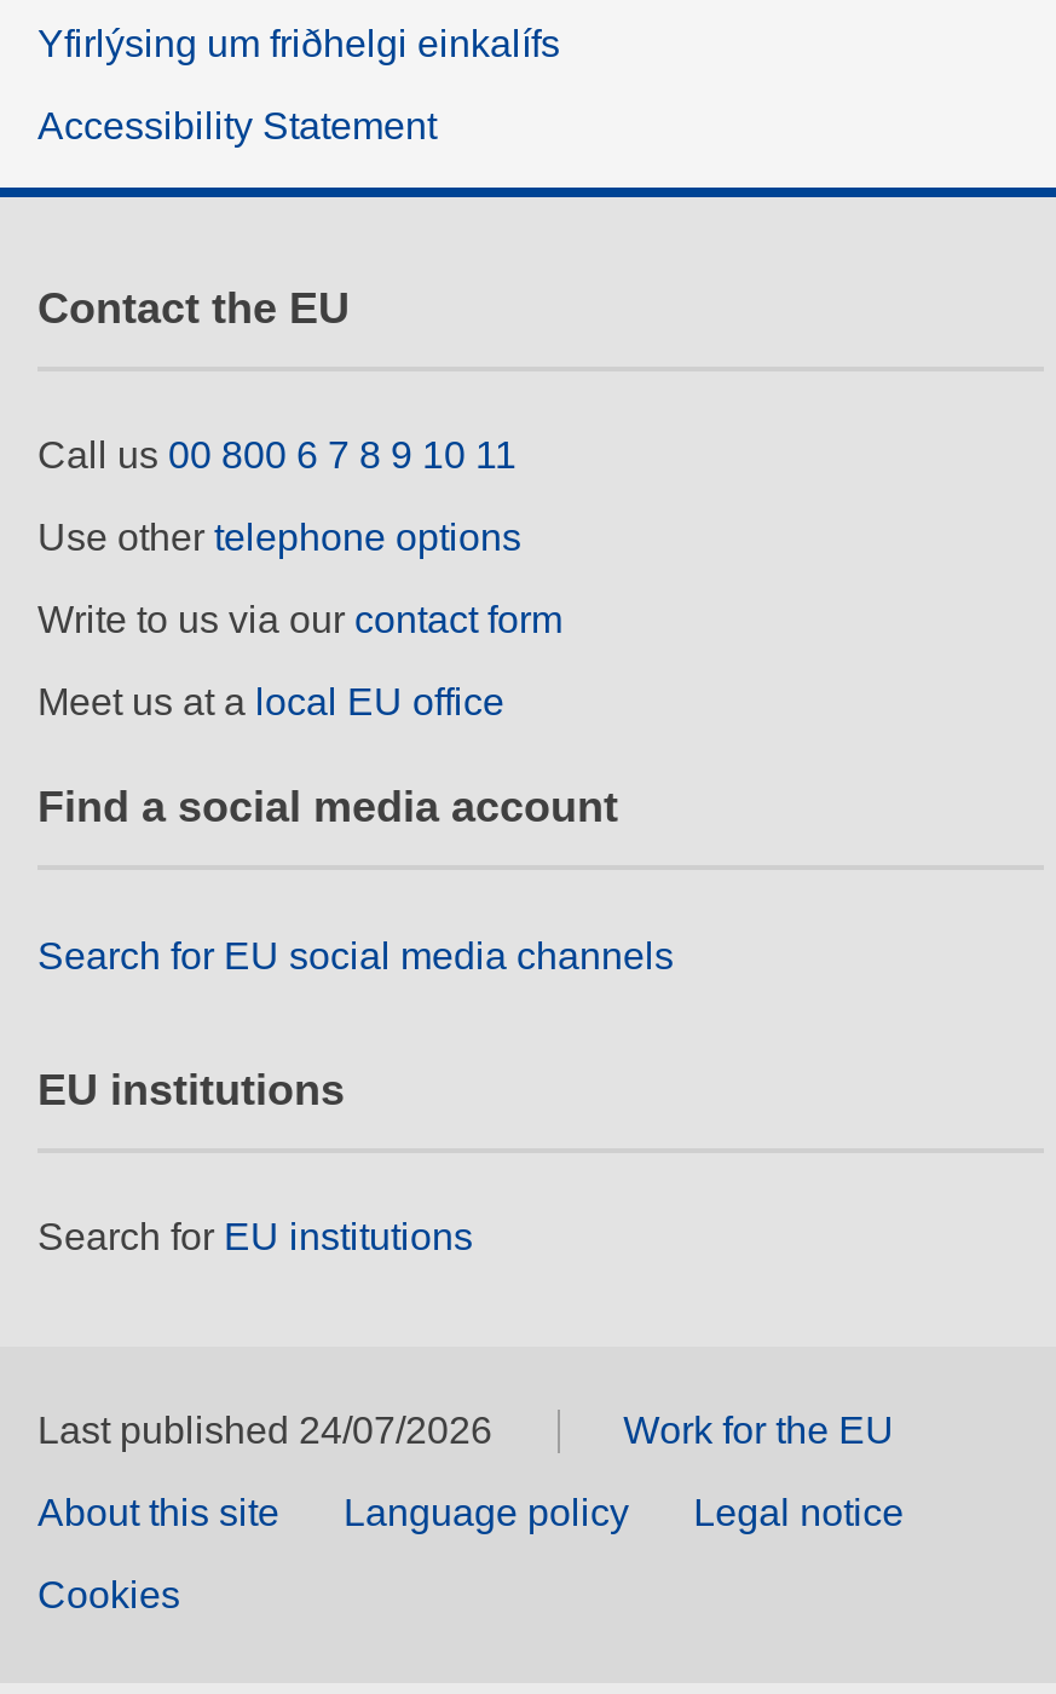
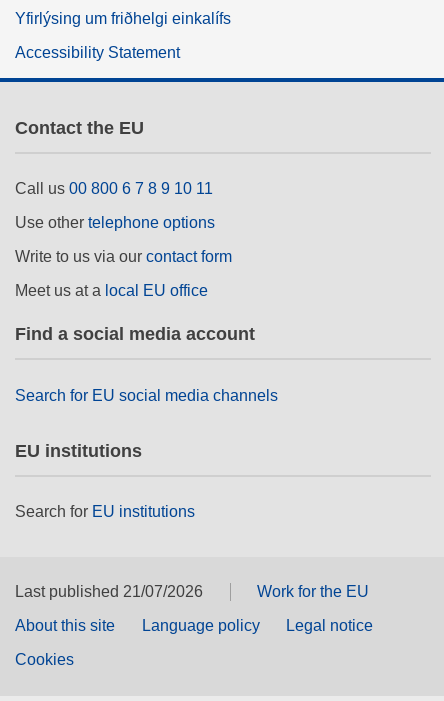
- Last published 24/07/2026
+ Last published 21/07/2026
